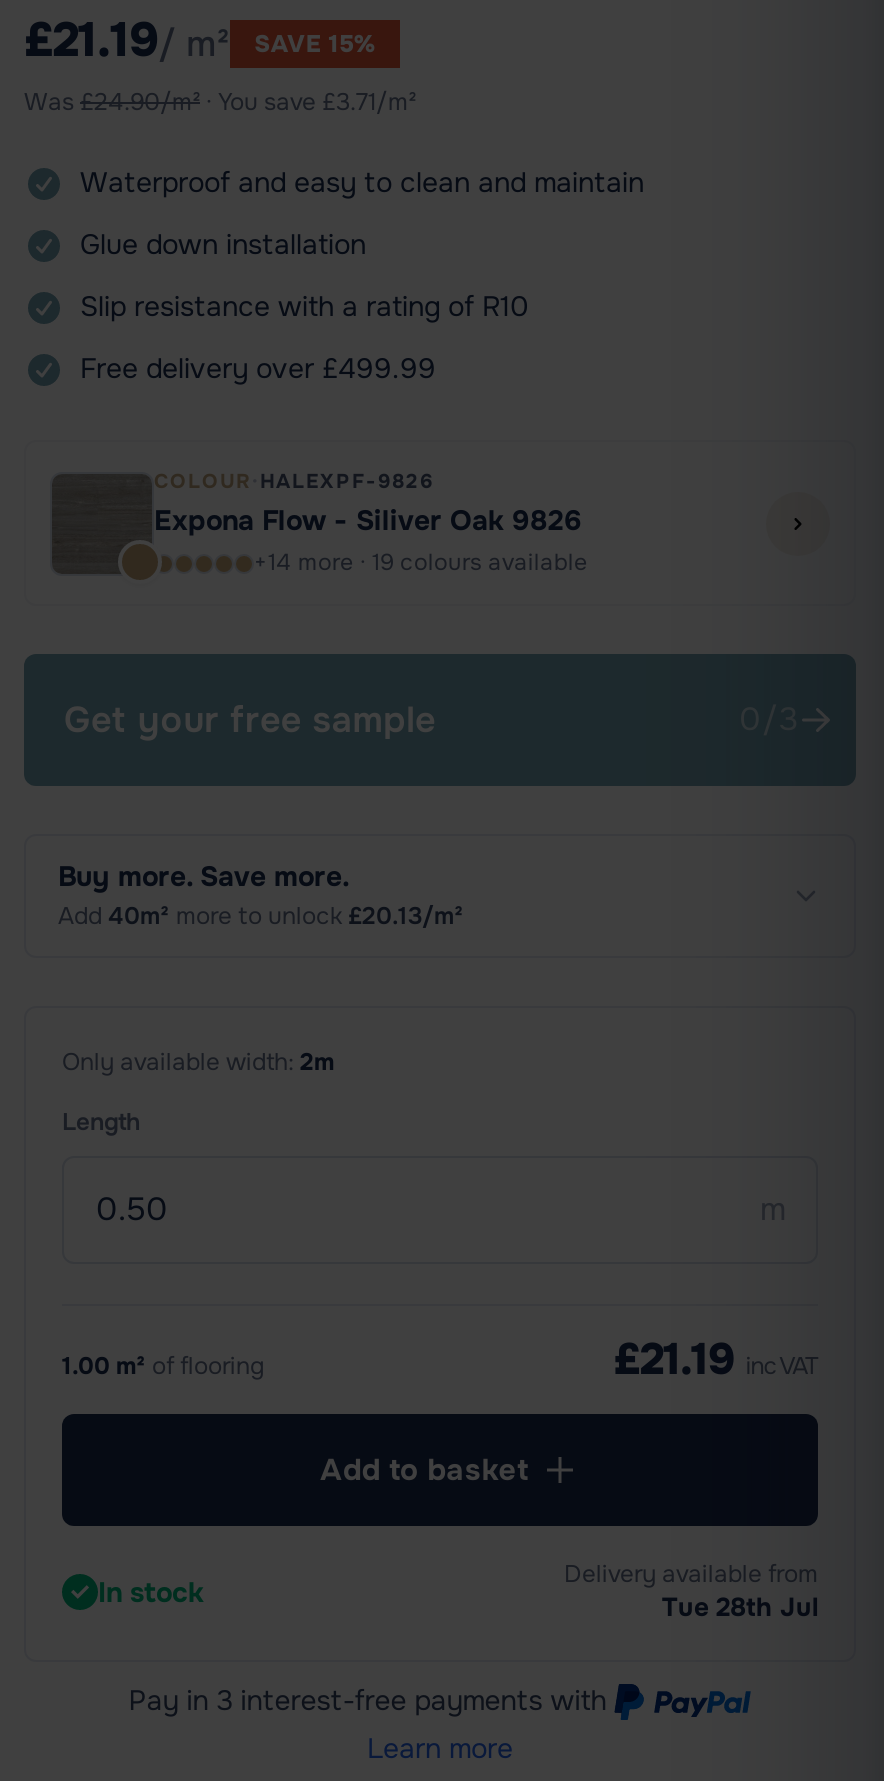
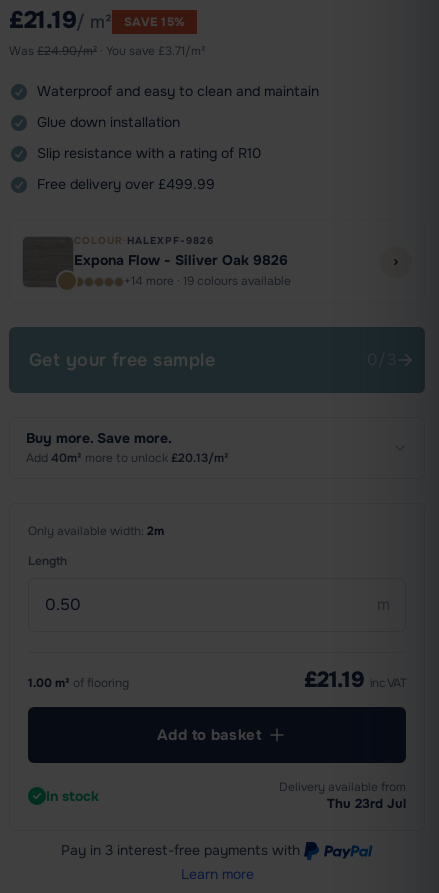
- Tue 28th Jul
+ Thu 23rd Jul
